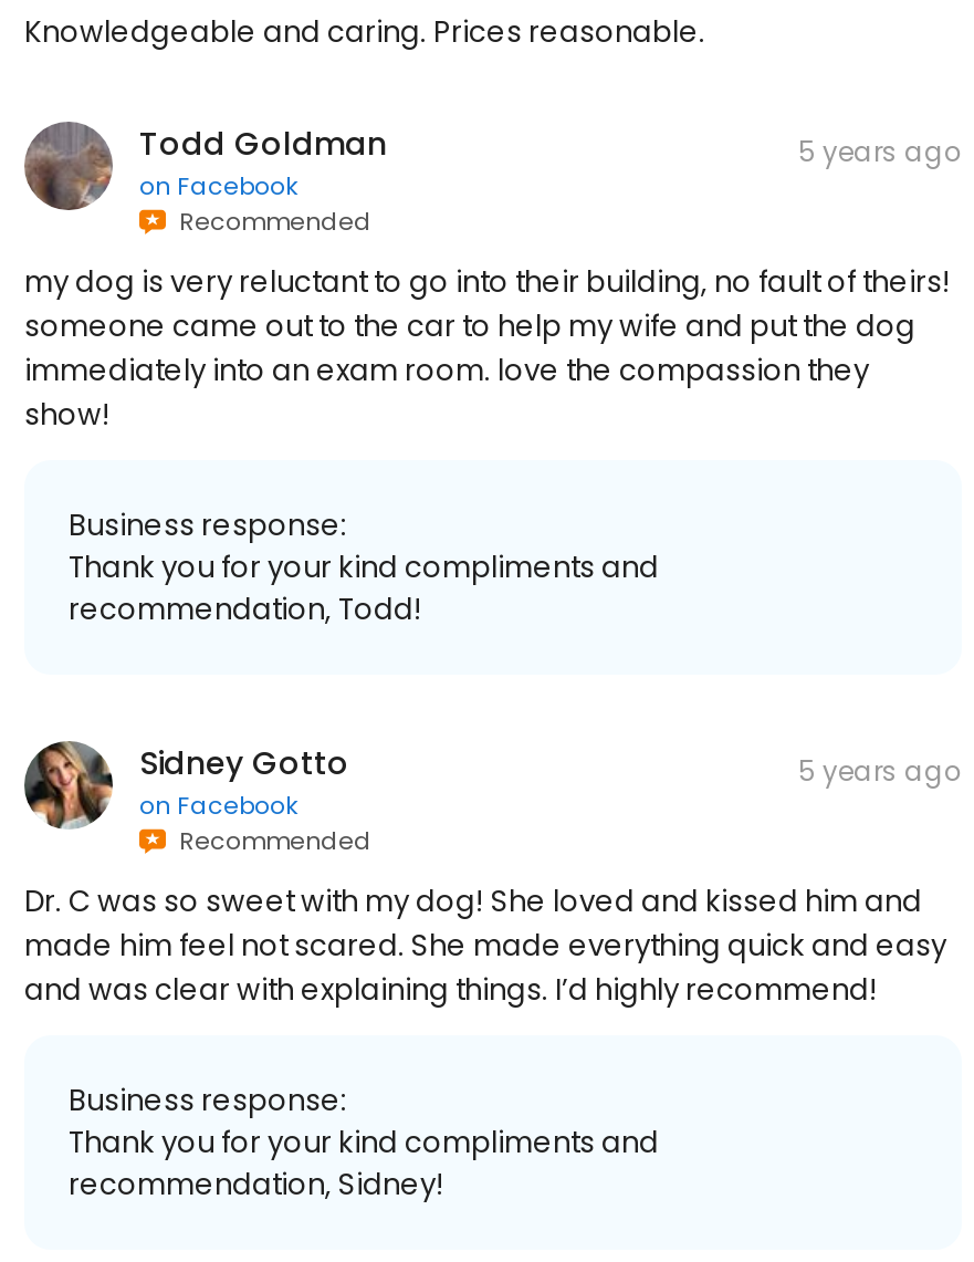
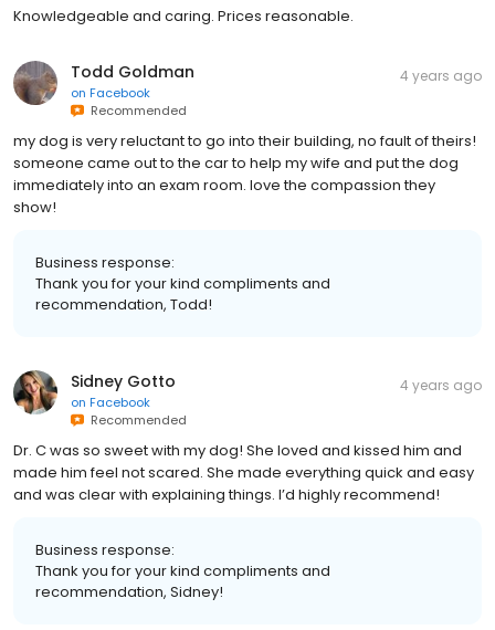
- 5 years ago
+ 4 years ago

- 5 years ago
+ 4 years ago
